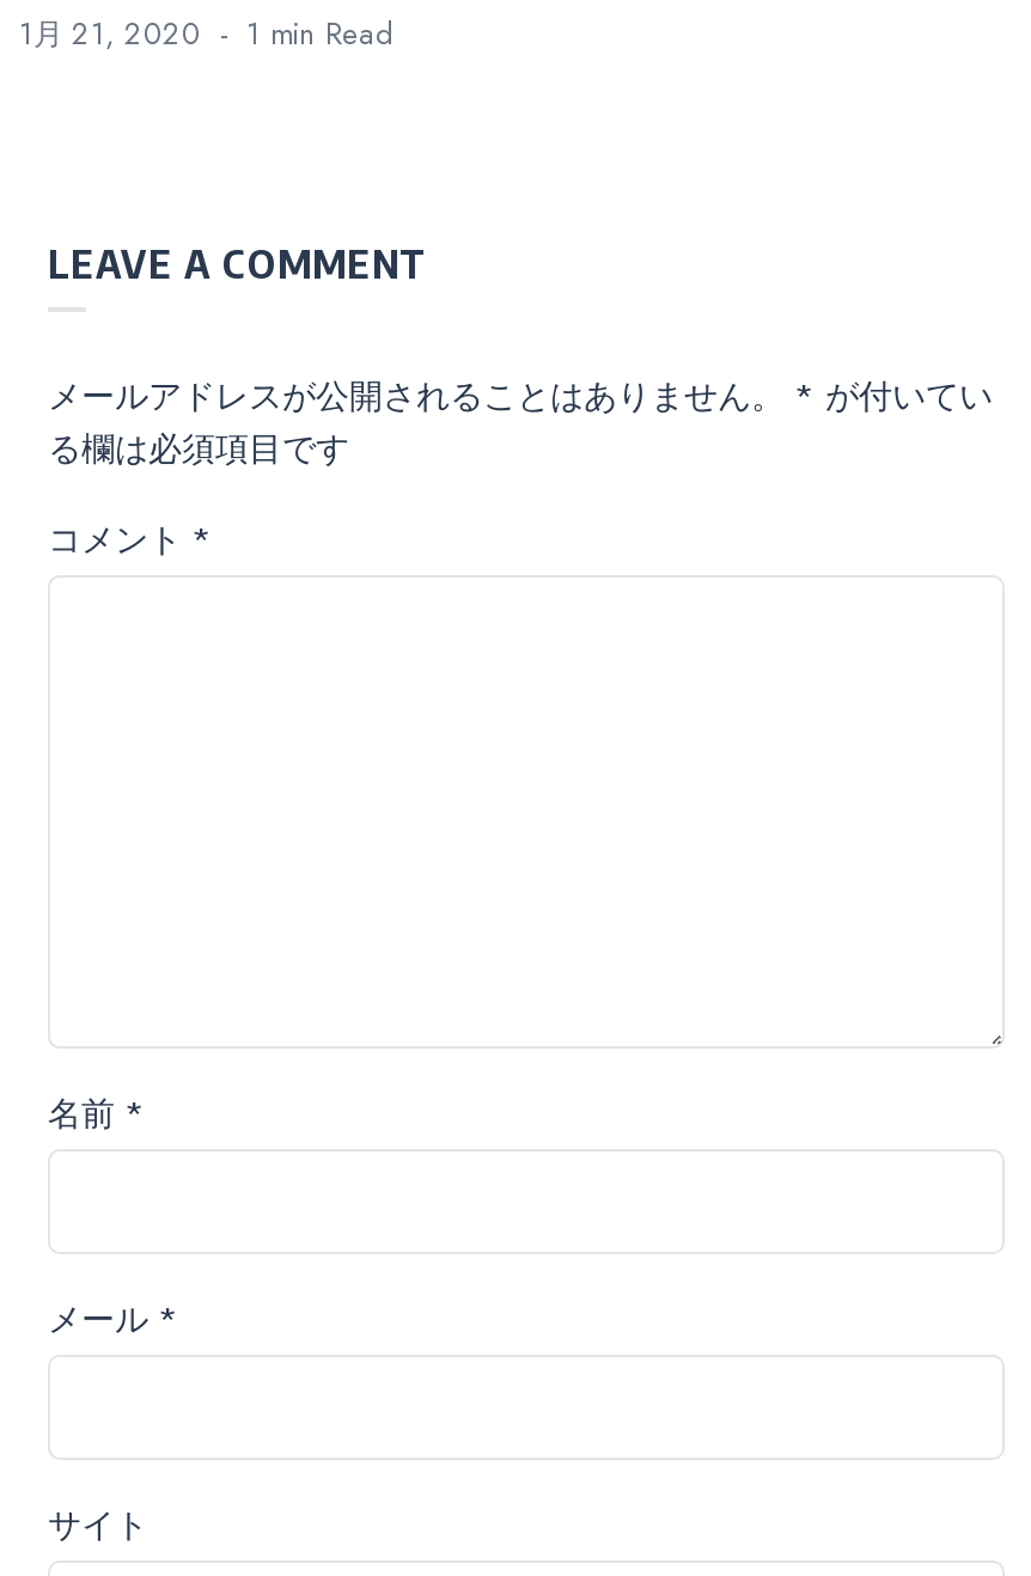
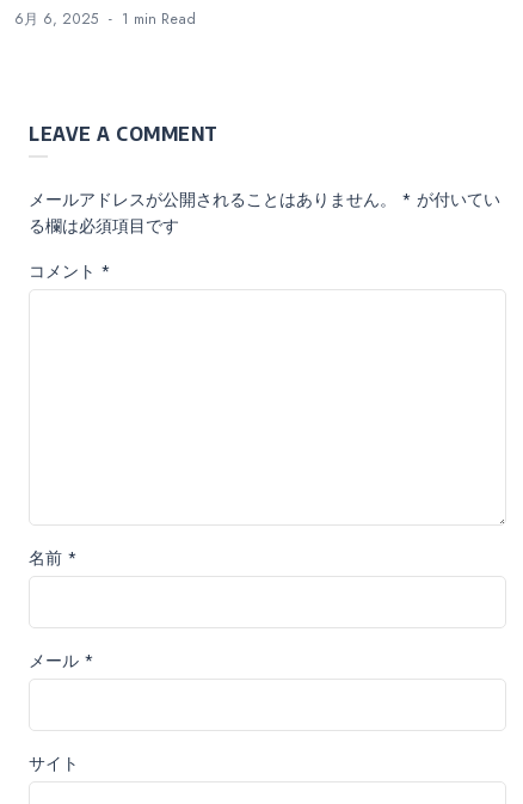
- 1月 21, 2020 1 min Read
+ 6月 6, 2025 1 min Read
